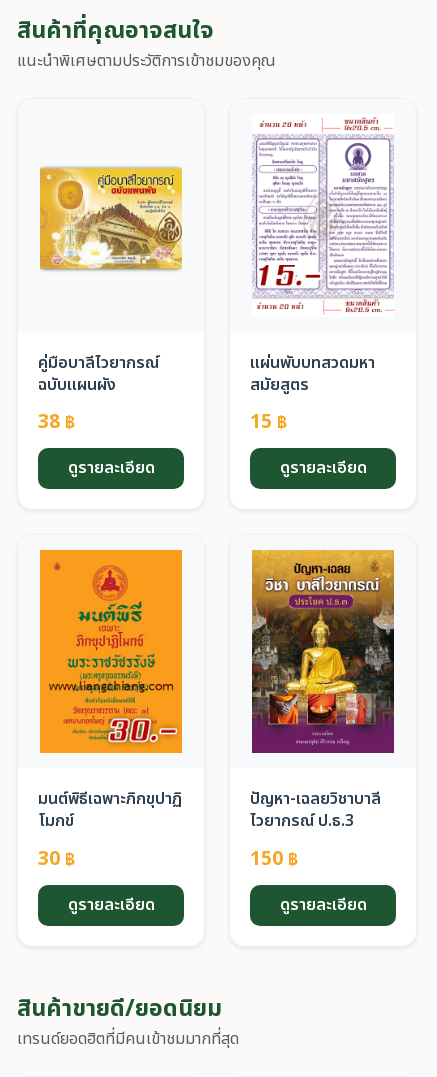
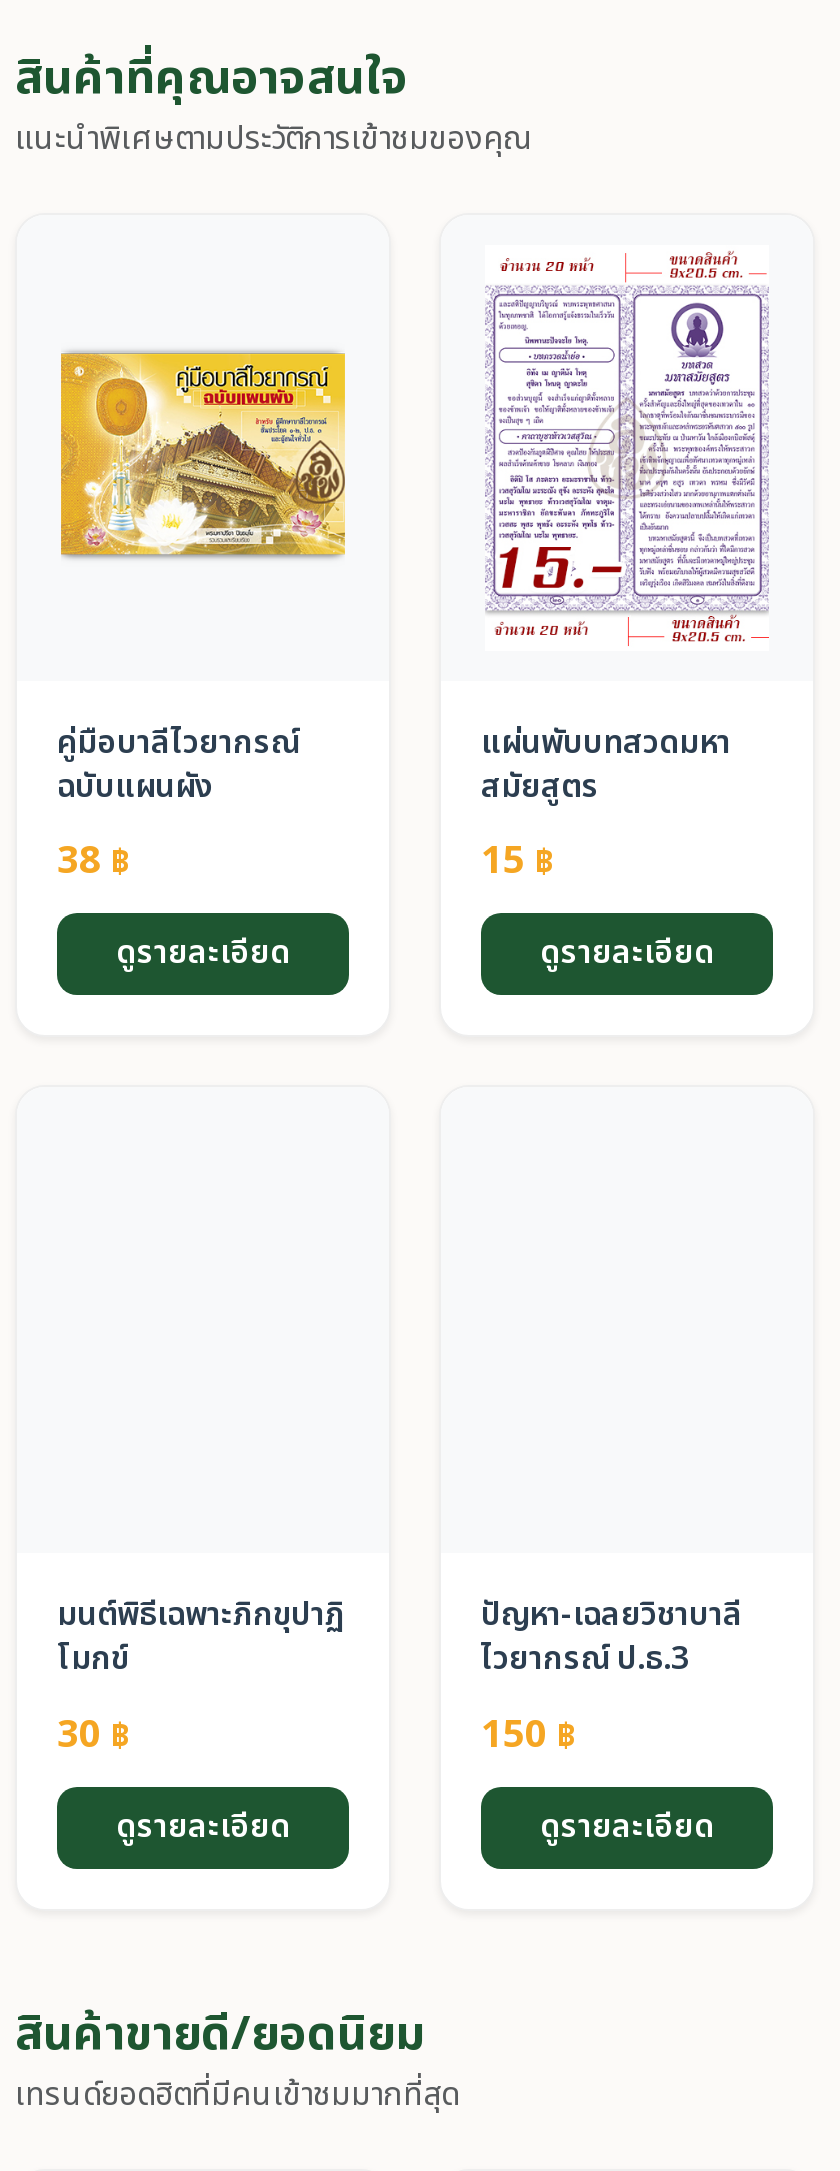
- [image]

- [image]
